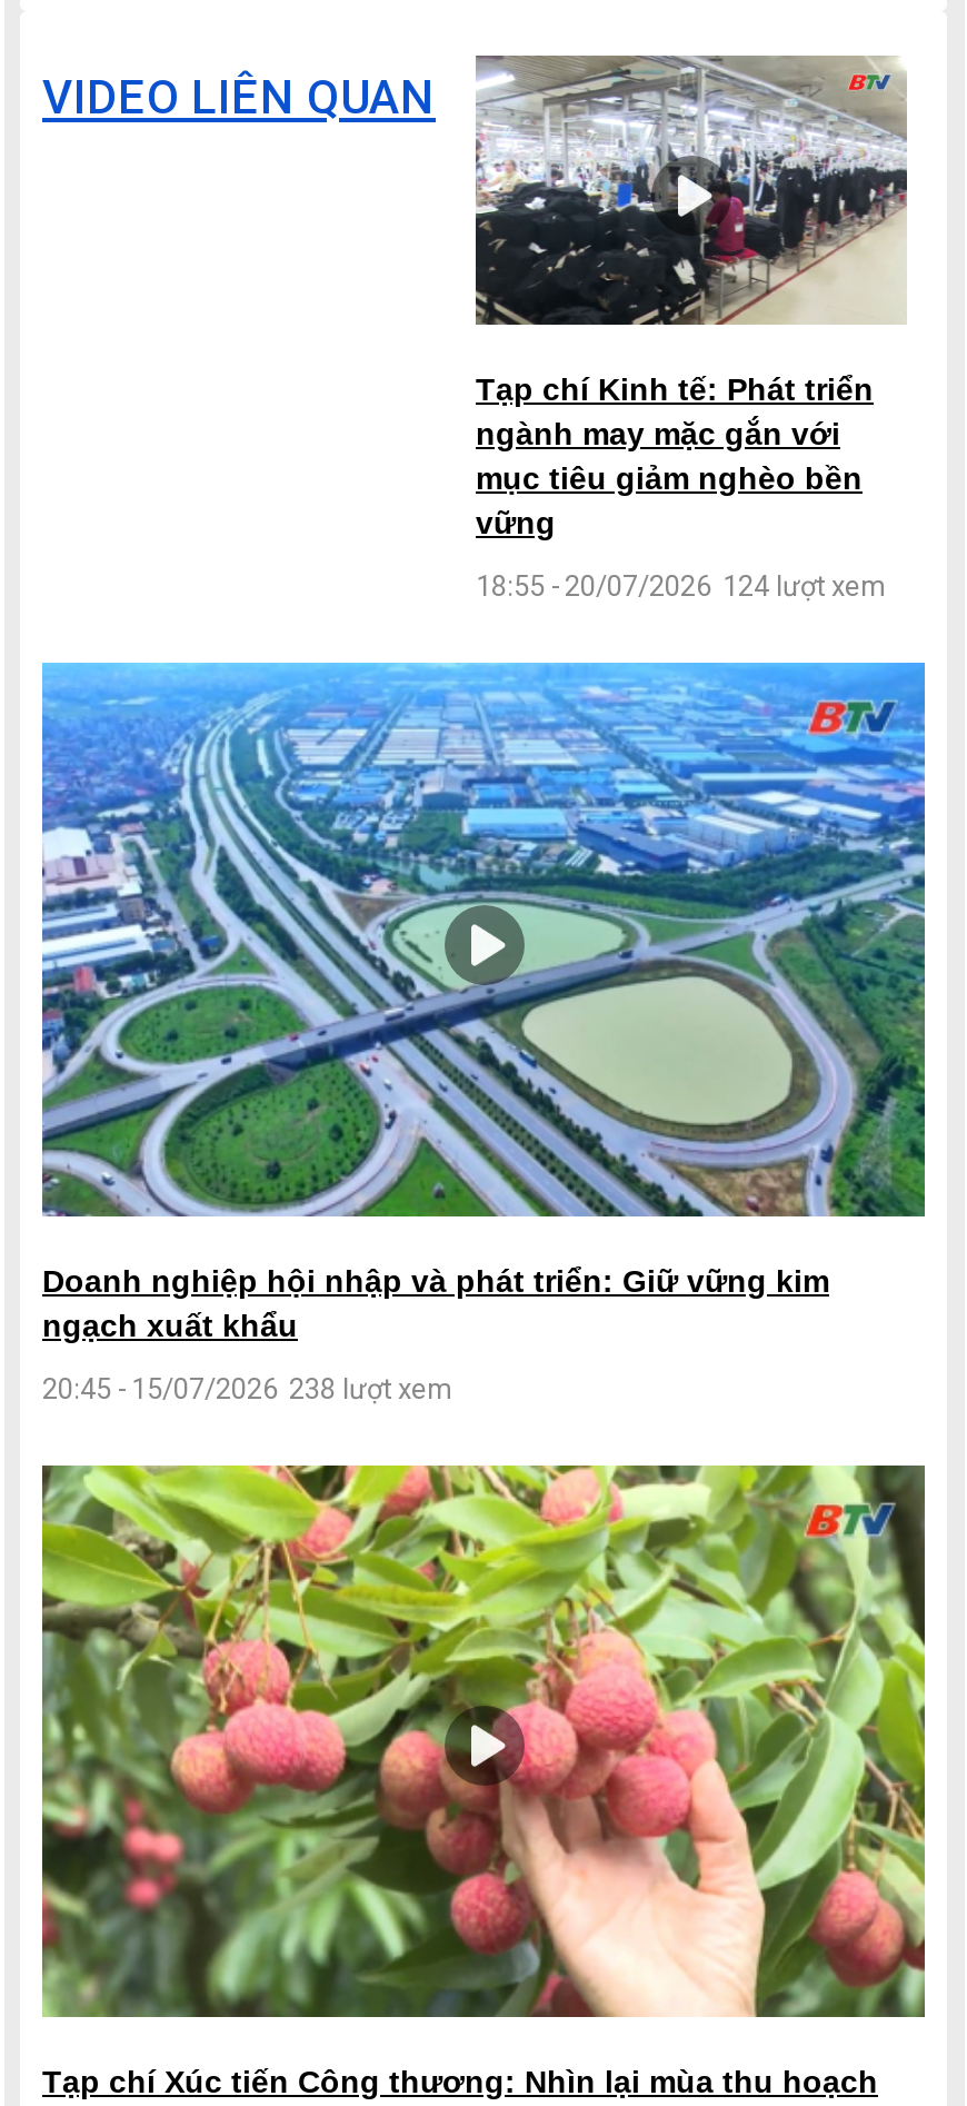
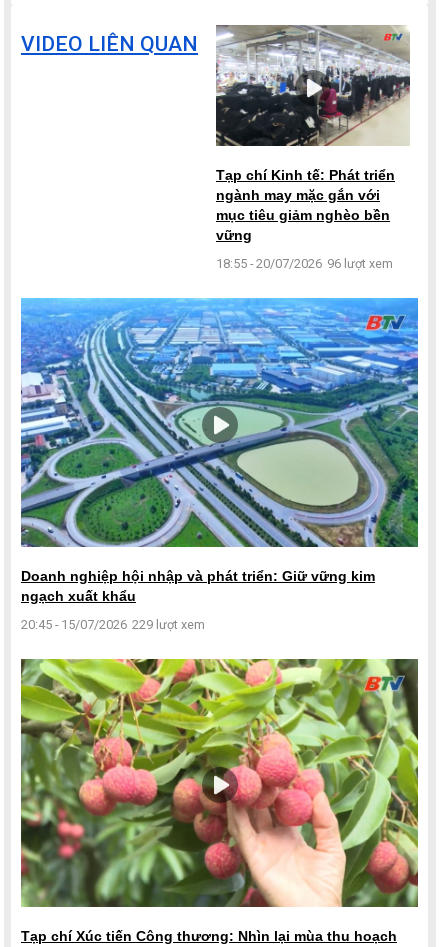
- 18:55 - 20/07/2026 124 lượt xem
+ 18:55 - 20/07/2026 96 lượt xem

- 20:45 - 15/07/2026 238 lượt xem
+ 20:45 - 15/07/2026 229 lượt xem
